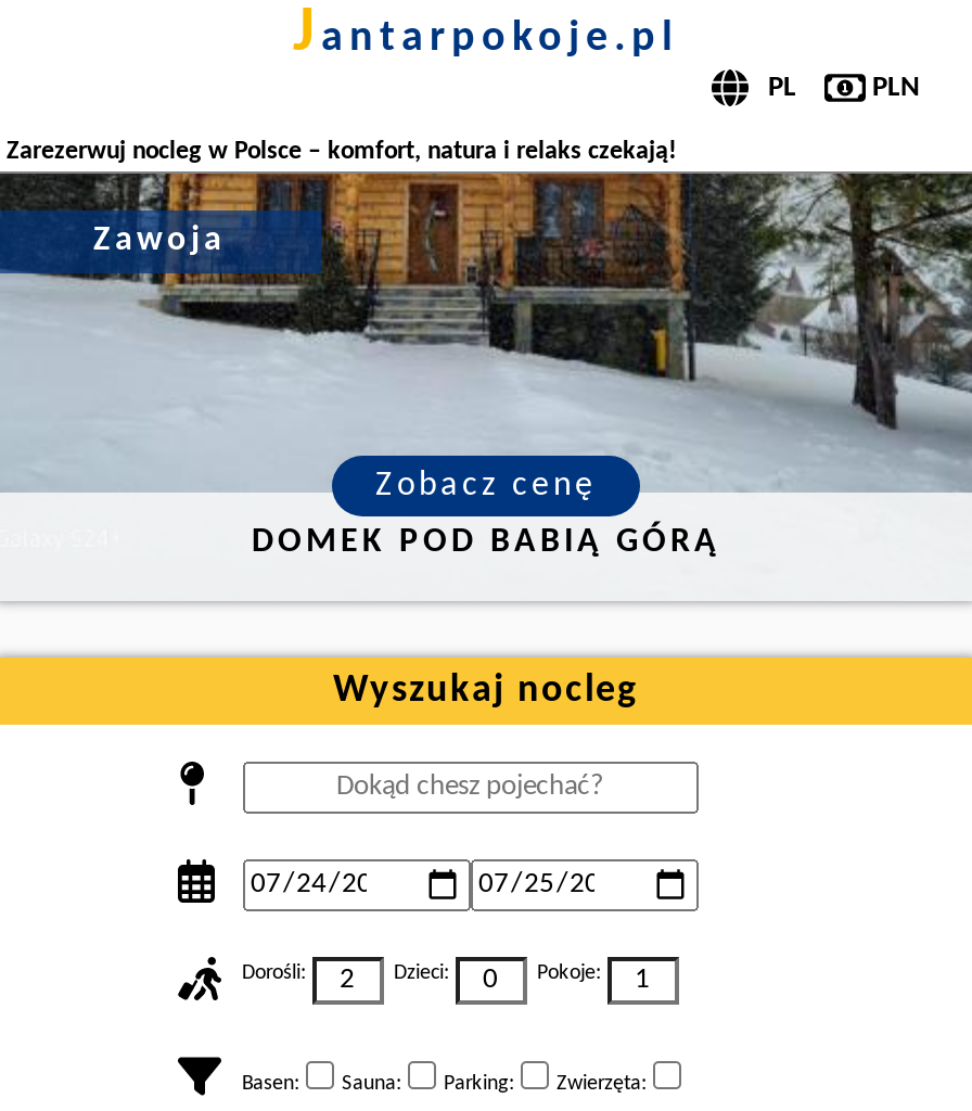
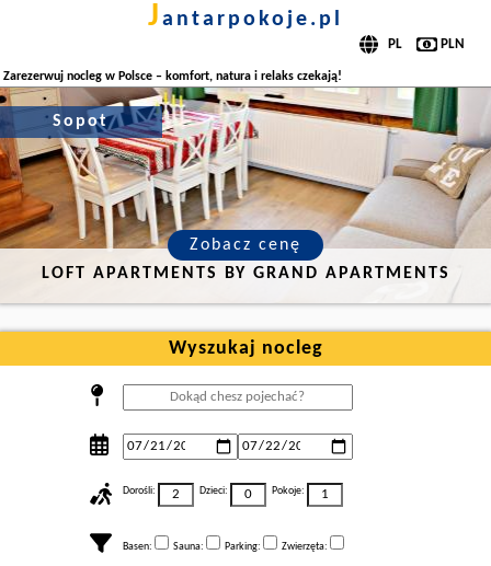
- [image]
- Zawoja
+ [image]
+ Sopot

- DOMEK POD BABIĄ GÓRĄ
+ LOFT APARTMENTS BY GRAND APARTMENTS
